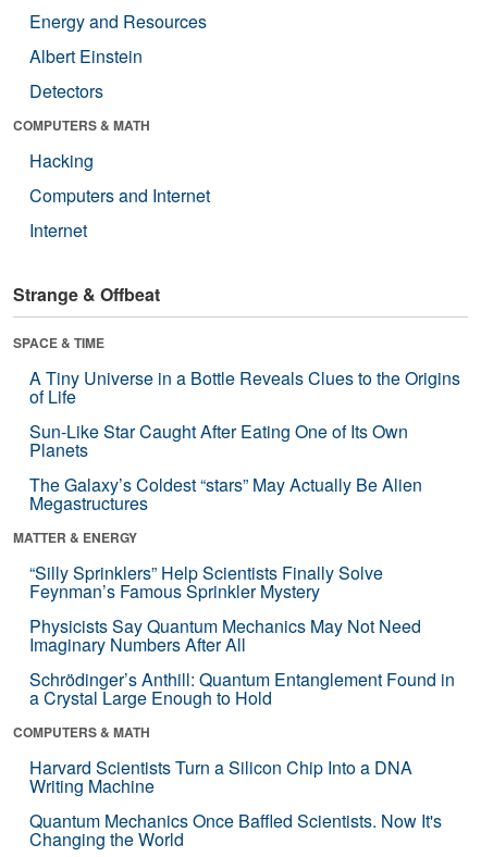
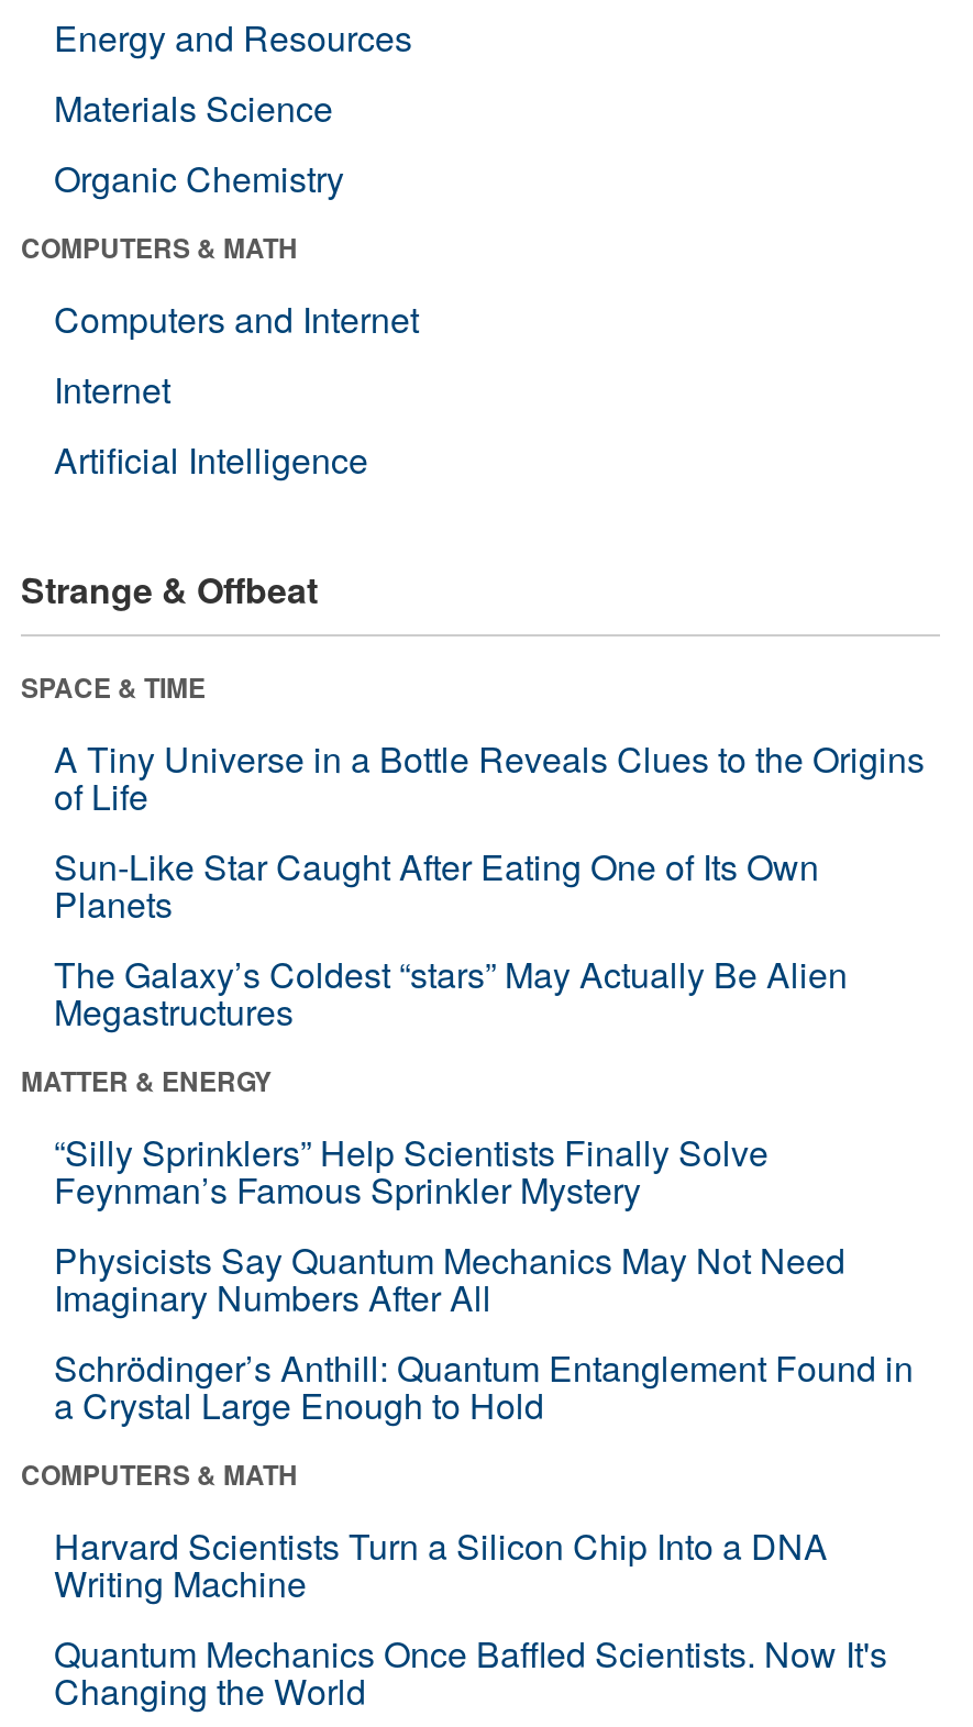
- Albert Einstein
- Detectors
+ Materials Science
+ Organic Chemistry

- Hacking

moved up: Computers and Internet | Internet

+ Artificial Intelligence
